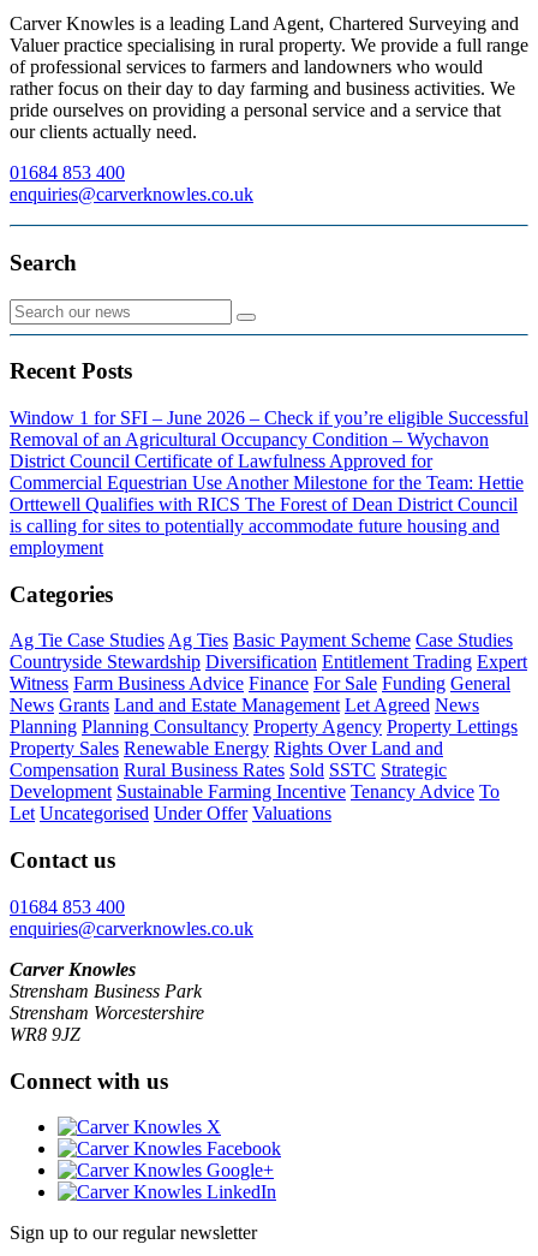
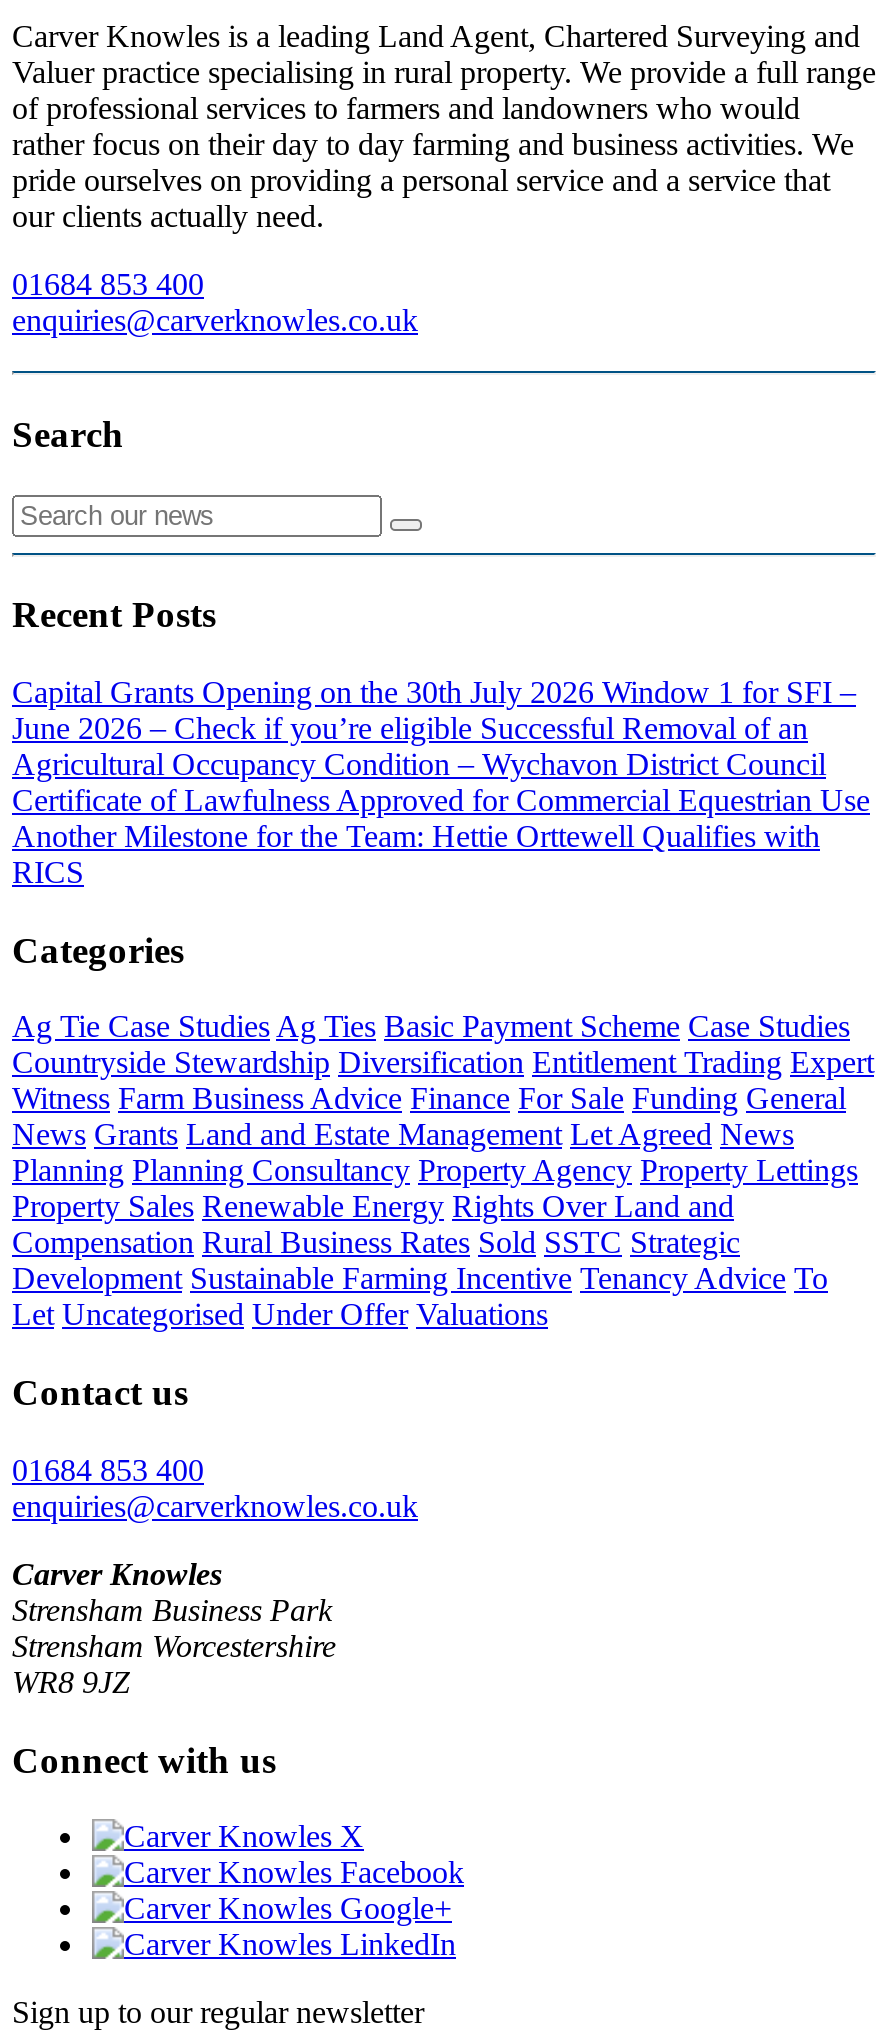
- Window 1 for SFI – June 2026 – Check if you’re eligible Successful
- Removal of an Agricultural Occupancy Condition – Wychavon
- District Council Certificate of Lawfulness Approved for
- Commercial Equestrian Use Another Milestone for the Team: Hettie
- Orttewell Qualifies with RICS The Forest of Dean District Council
- is calling for sites to potentially accommodate future housing and
- employment
+ Capital Grants Opening on the 30th July 2026 Window 1 for SFI –
+ June 2026 – Check if you’re eligible Successful Removal of an
+ Agricultural Occupancy Condition – Wychavon District Council
+ Certificate of Lawfulness Approved for Commercial Equestrian Use
+ Another Milestone for the Team: Hettie Orttewell Qualifies with
+ RICS
